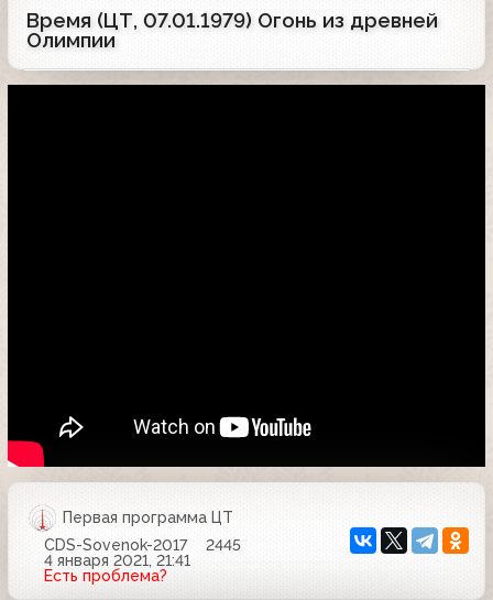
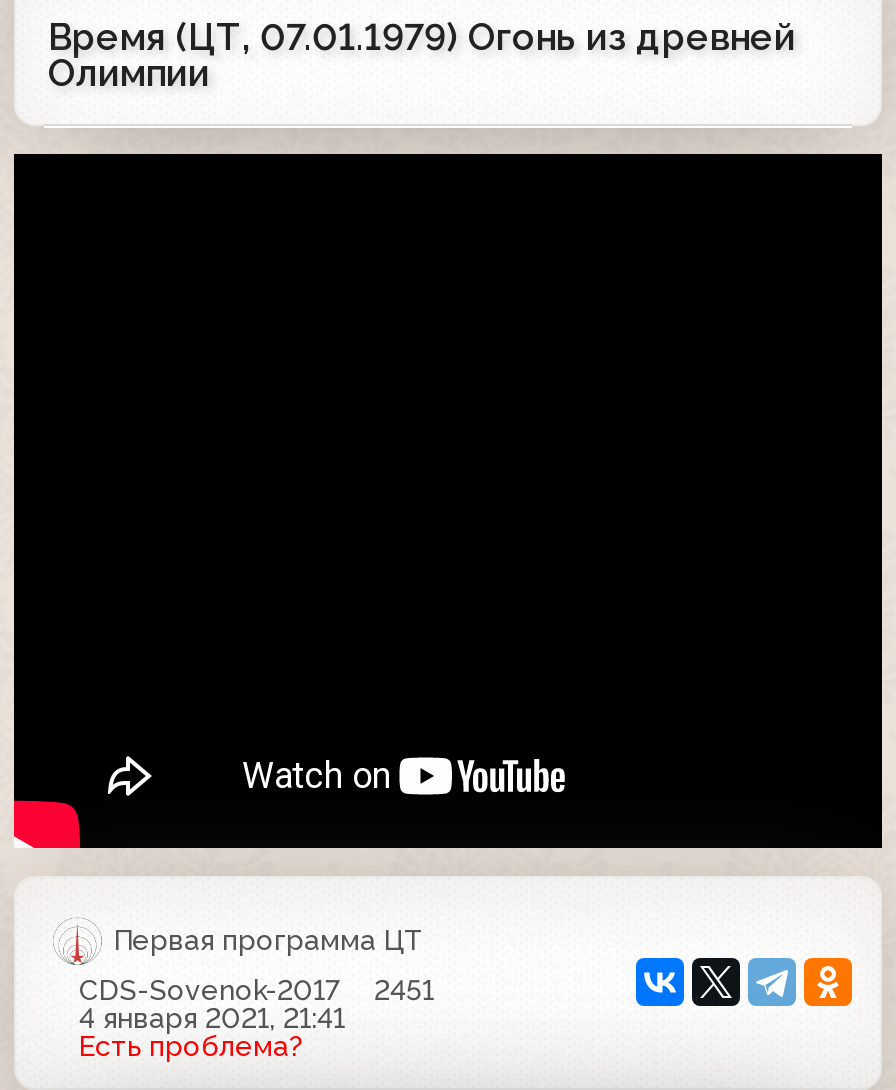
- CDS-Sovenok-2017 2445
+ CDS-Sovenok-2017 2451
